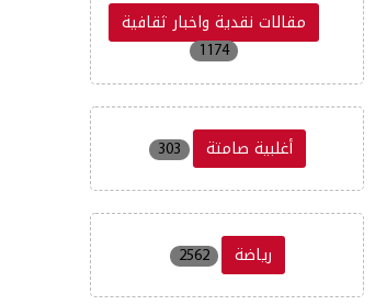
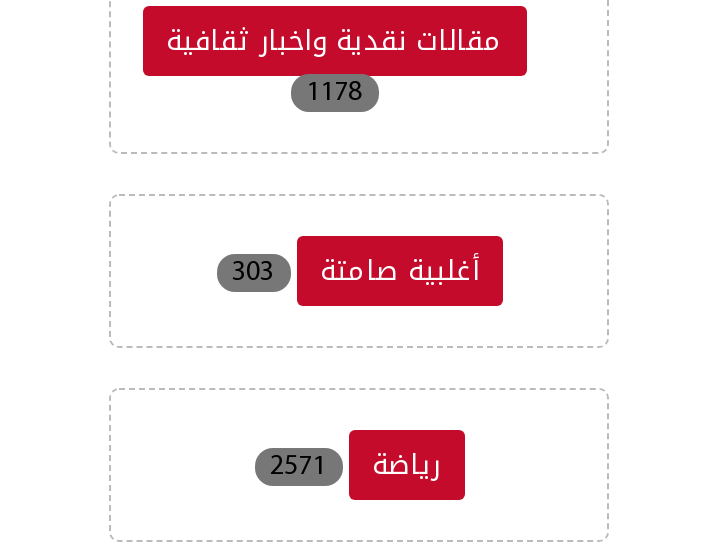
- 1174
+ 1178

- رياضة 2562
+ رياضة 2571
